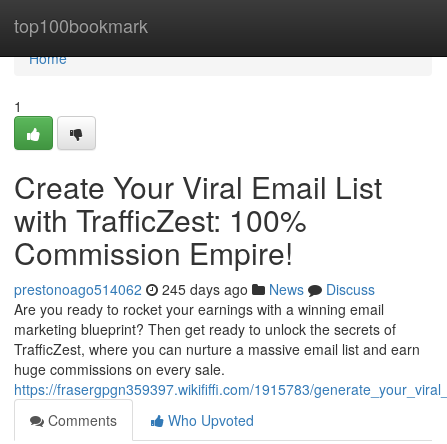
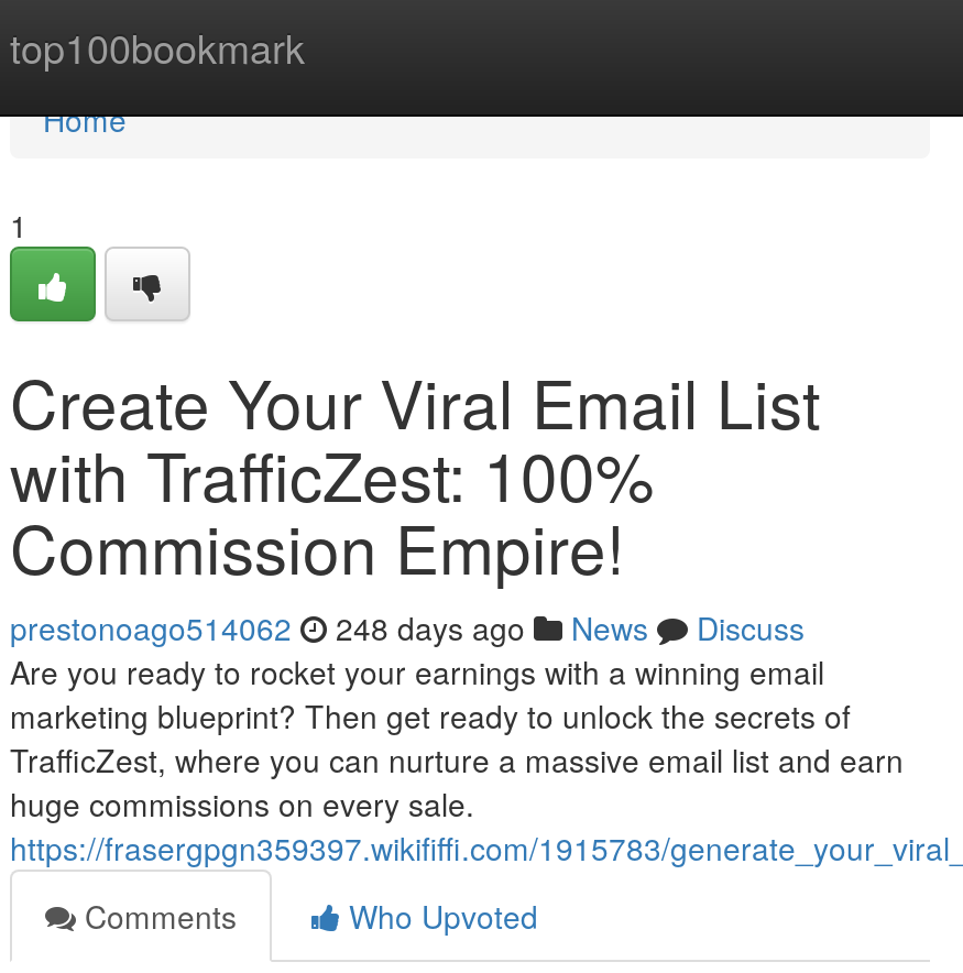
- prestonoago514062 245 days ago News Discuss
+ prestonoago514062 248 days ago News Discuss
